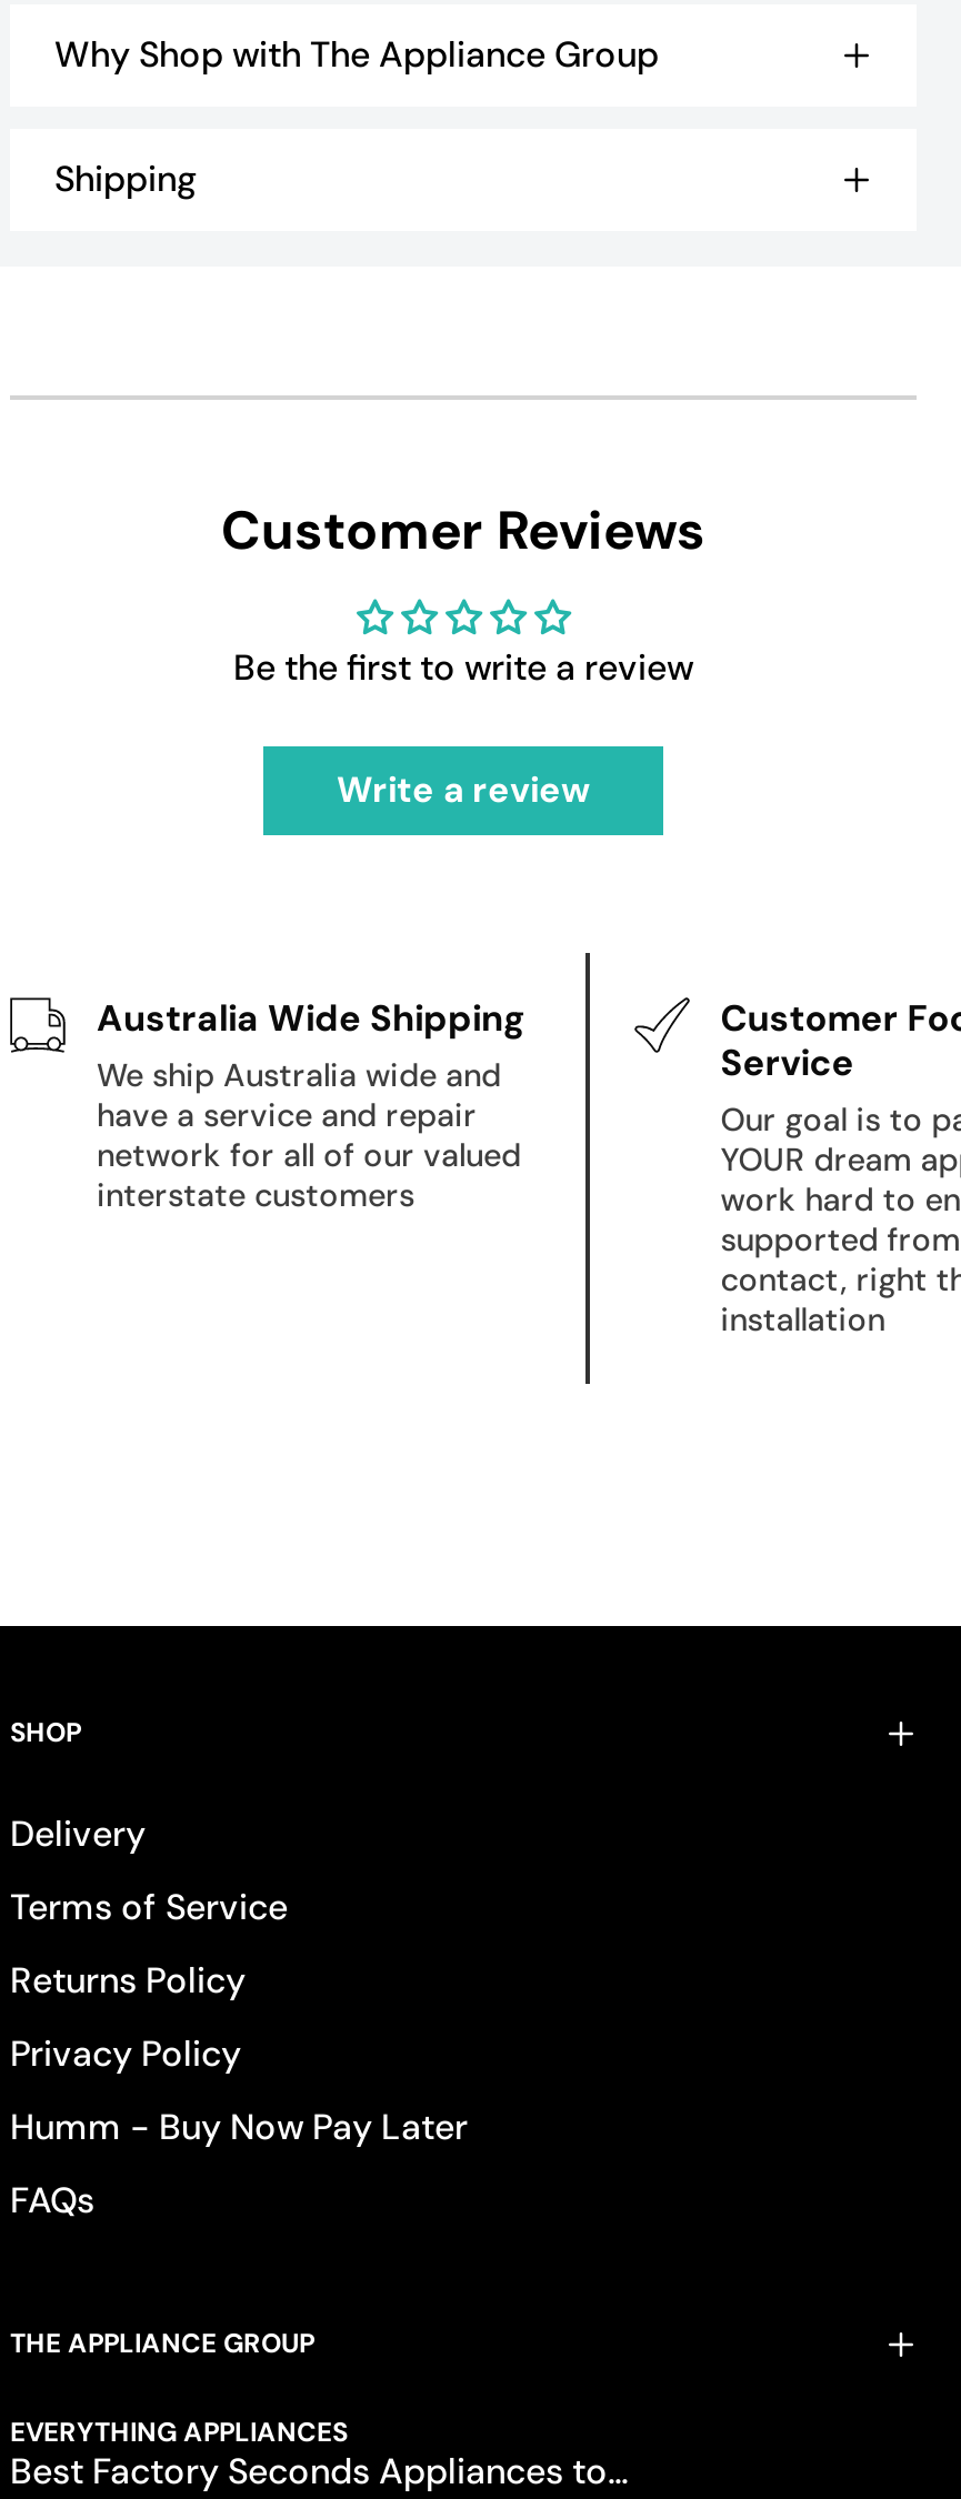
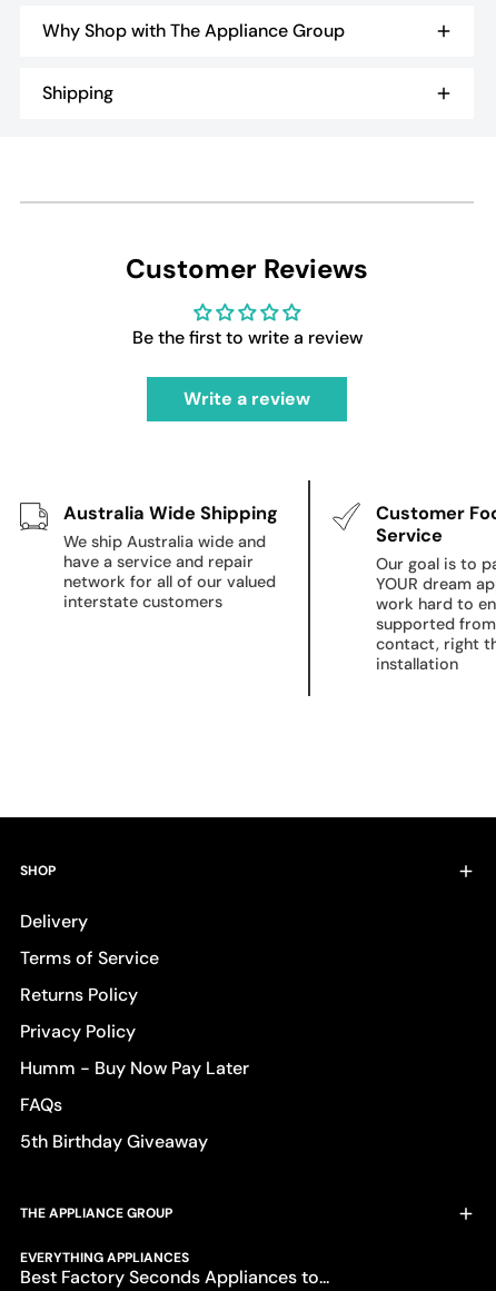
+ 5th Birthday Giveaway
